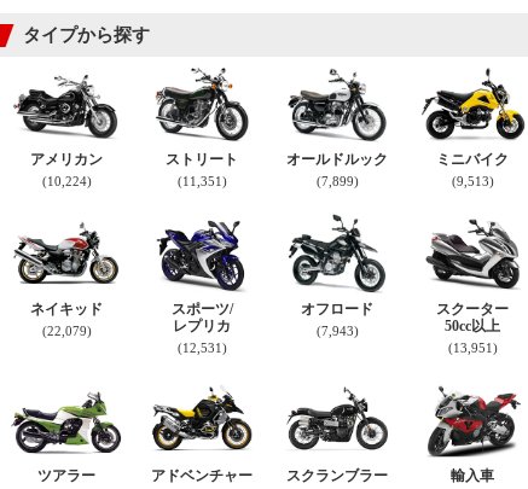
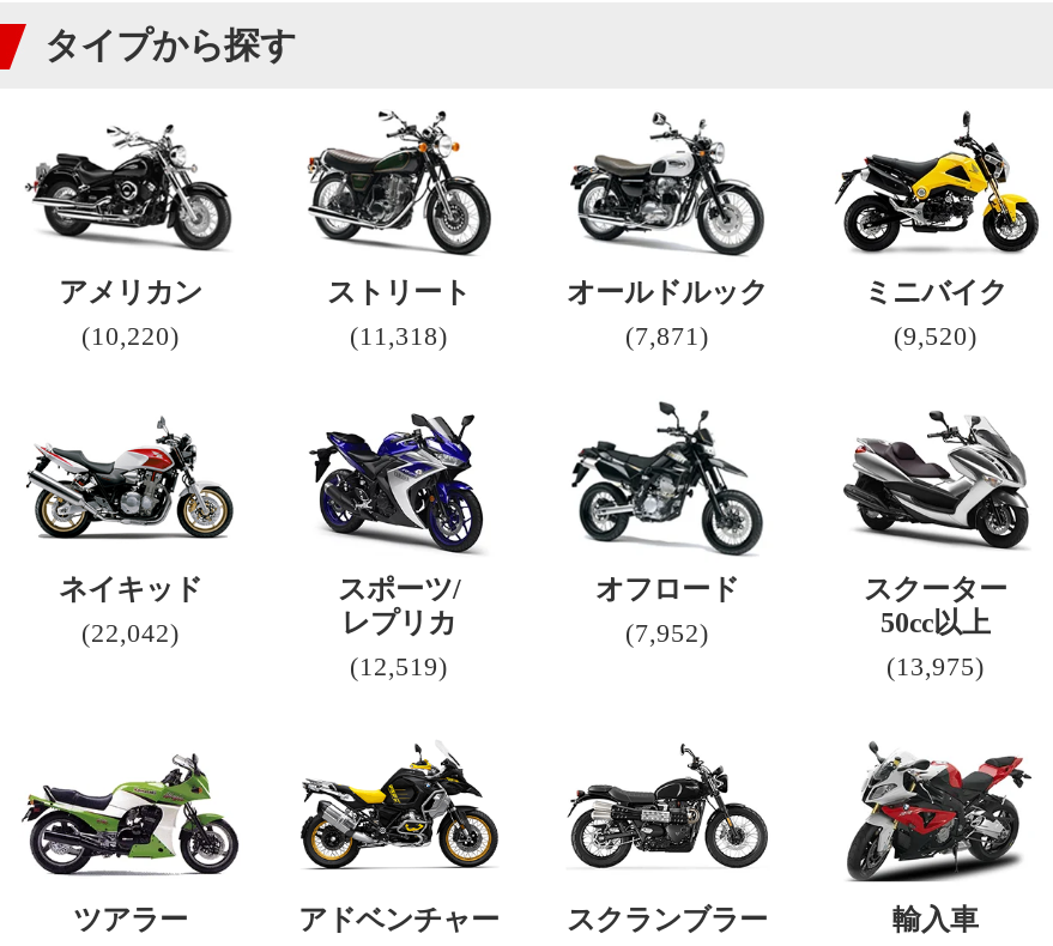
- (10,224)
+ (10,220)

- (11,351)
+ (11,318)

- (7,899)
+ (7,871)

- (9,513)
+ (9,520)

- (22,079)
+ (22,042)

- (7,943)
+ (7,952)

- (12,531)
+ (12,519)

- (13,951)
+ (13,975)
